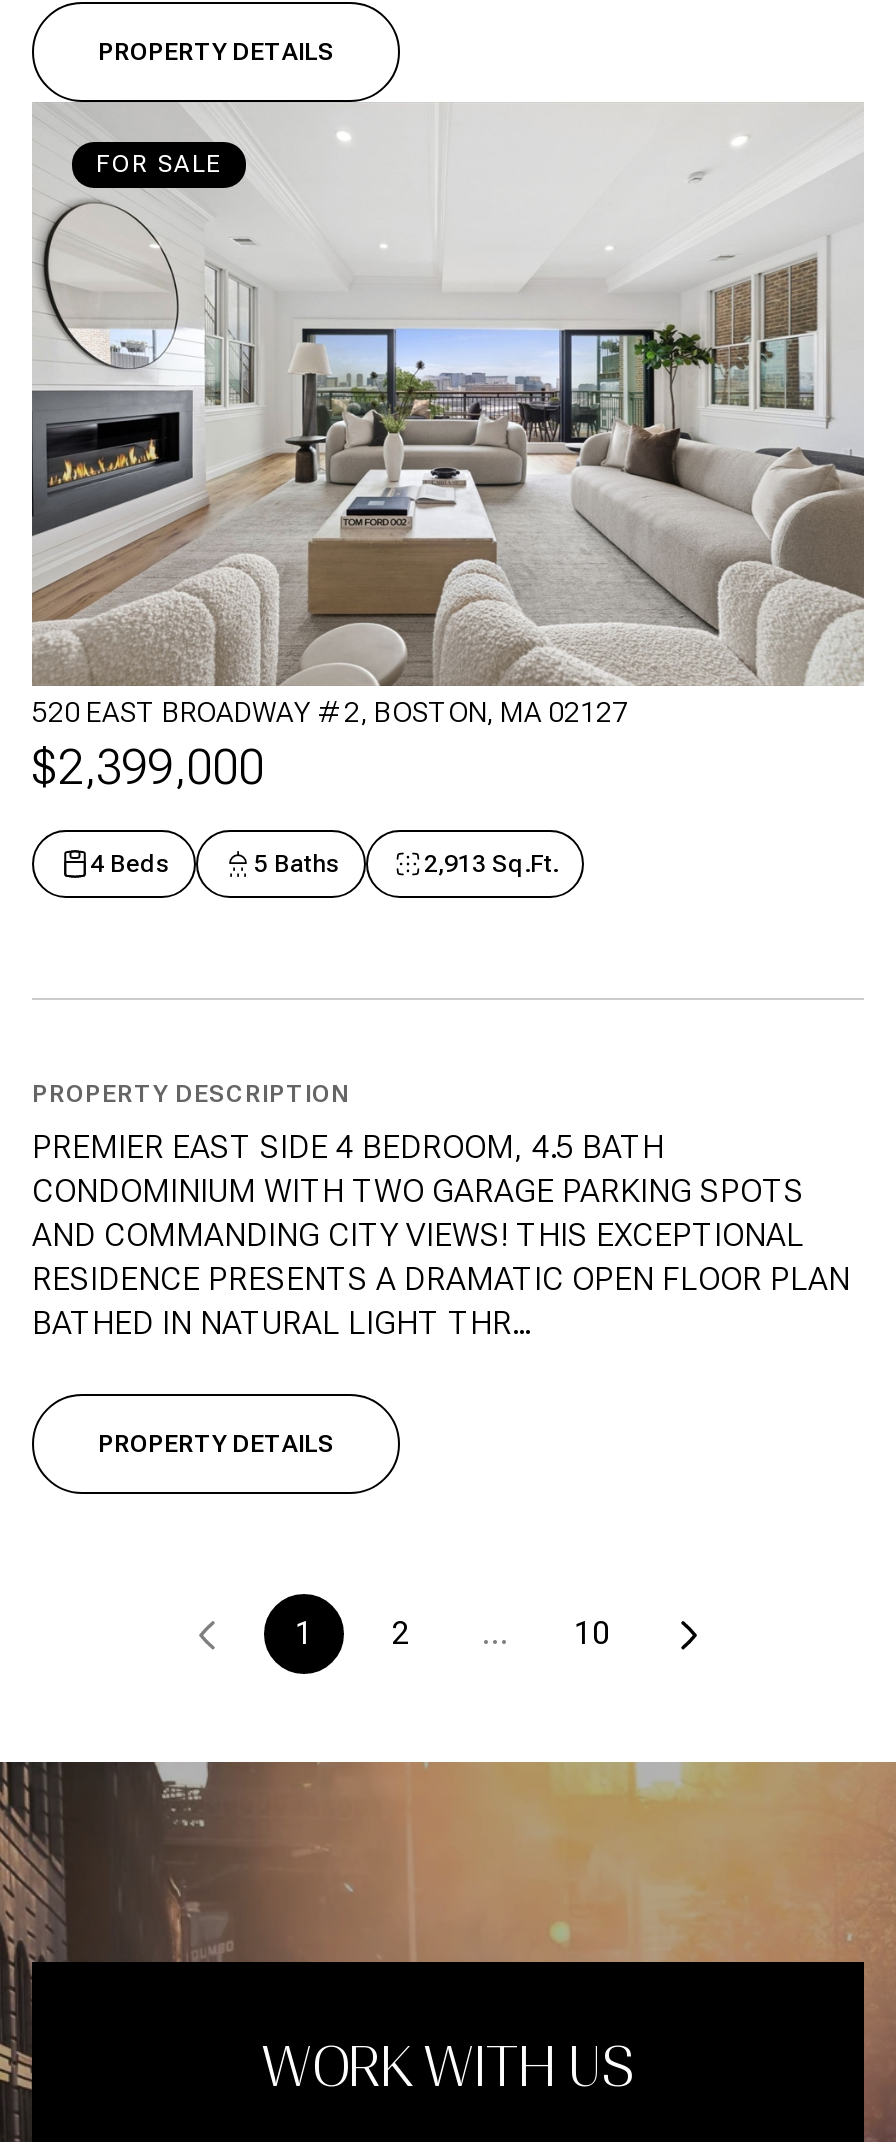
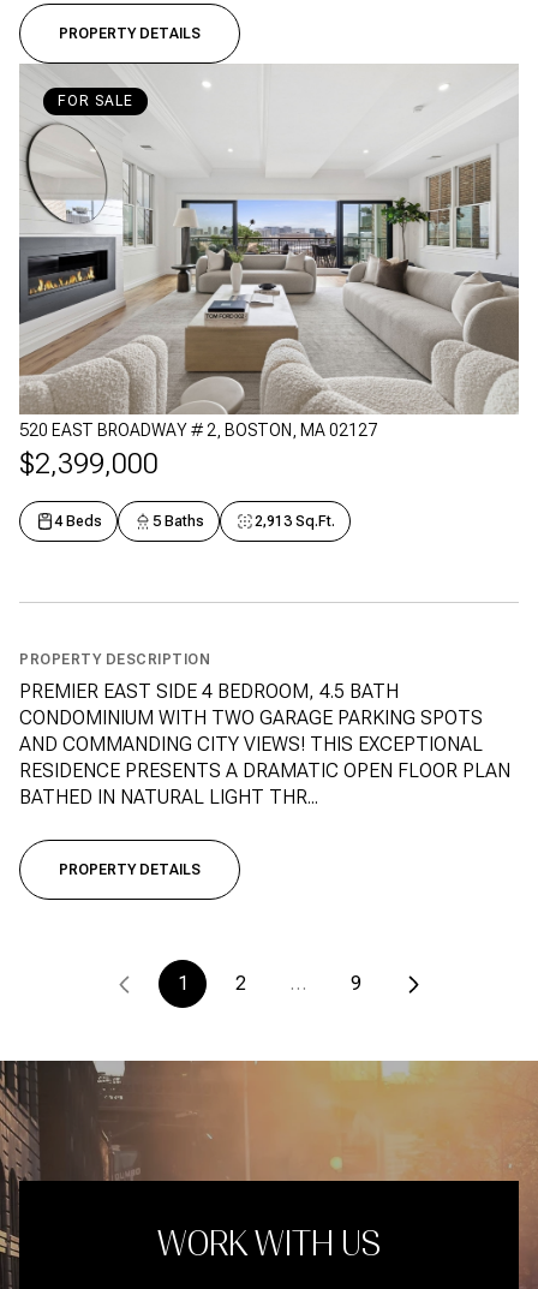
- 10
+ 9
